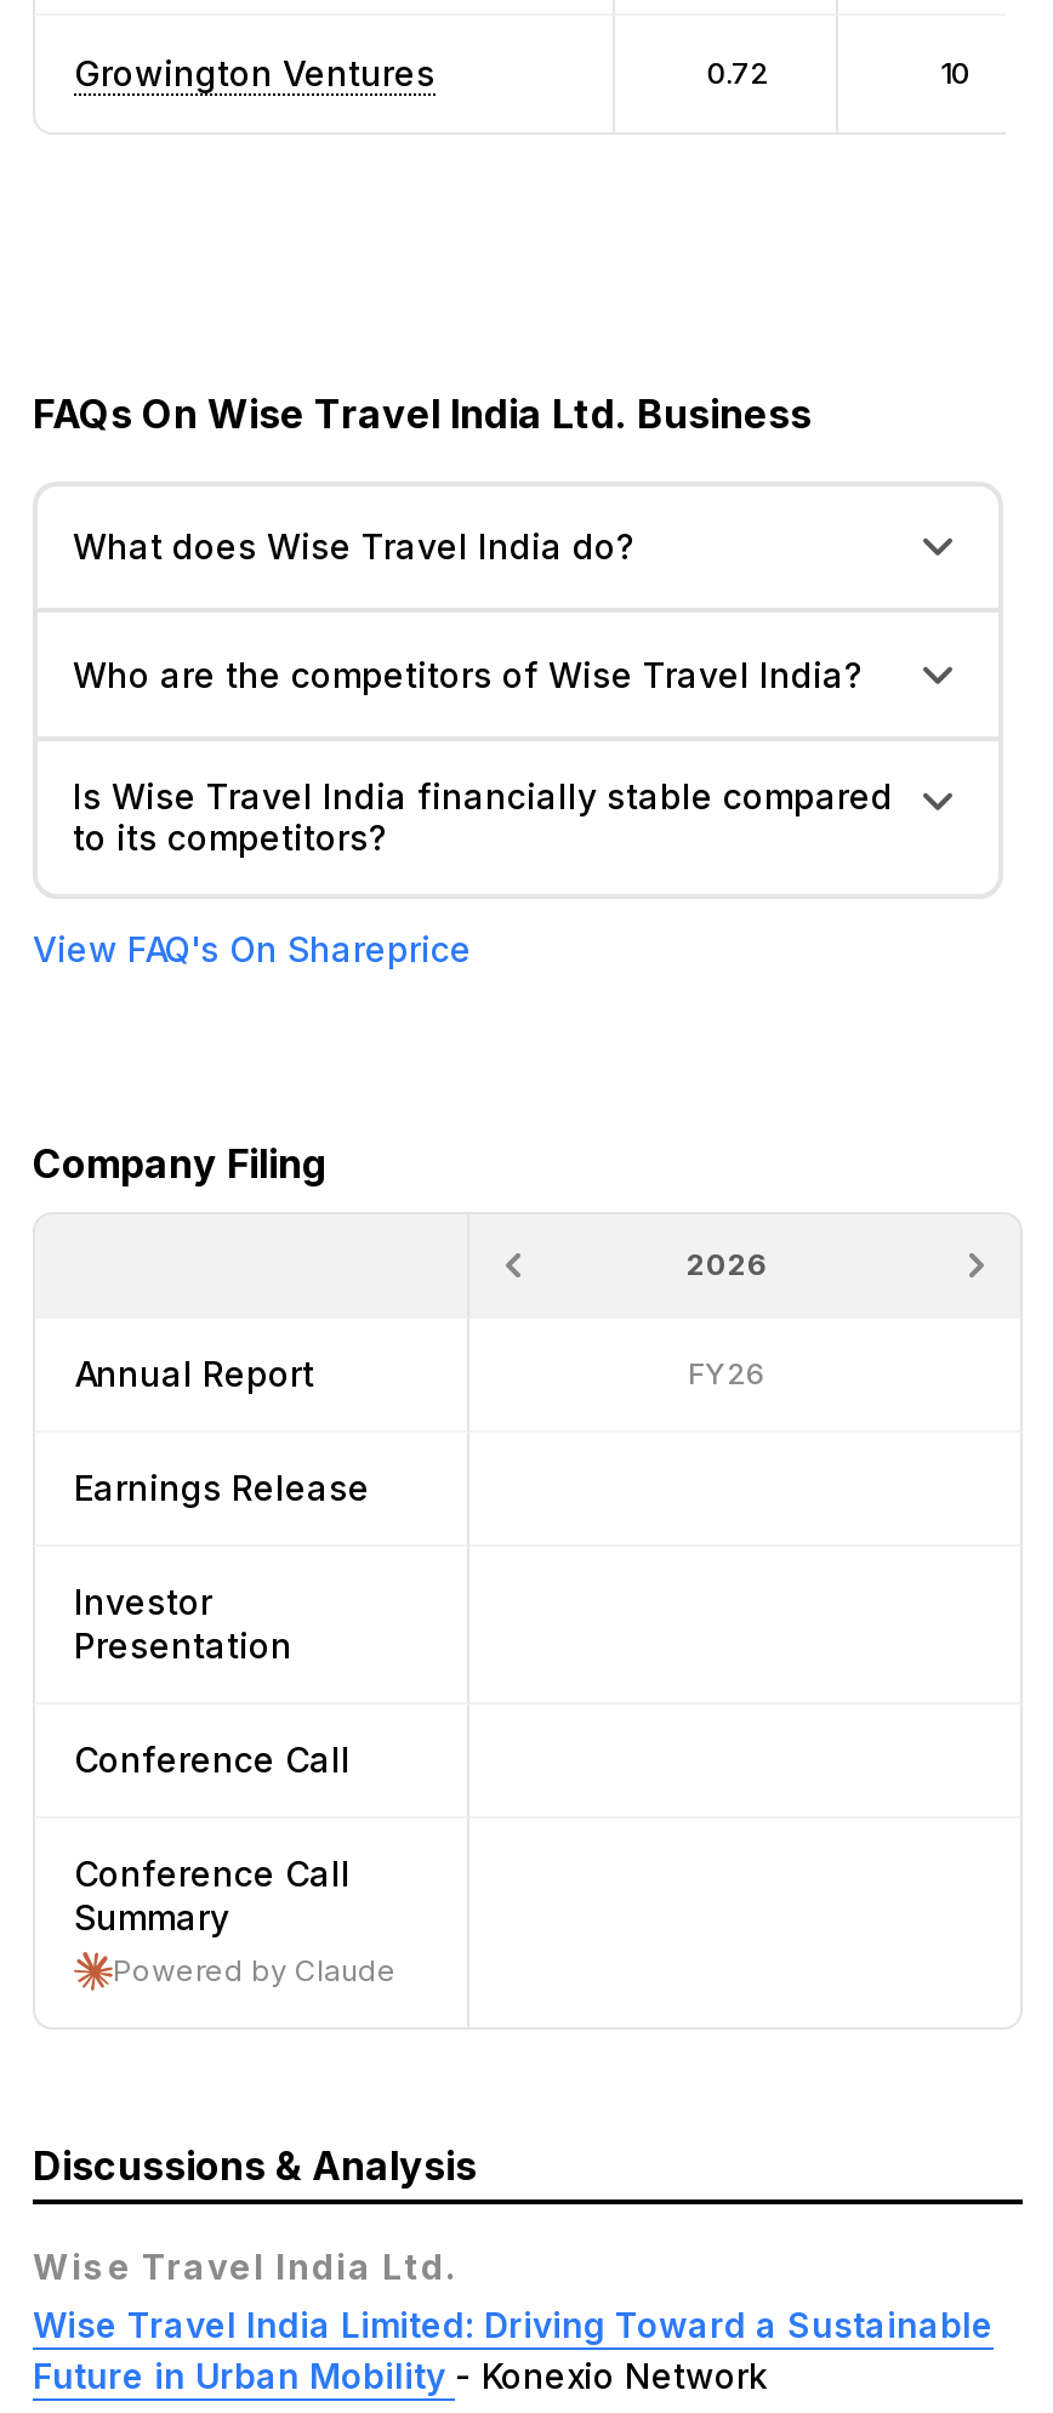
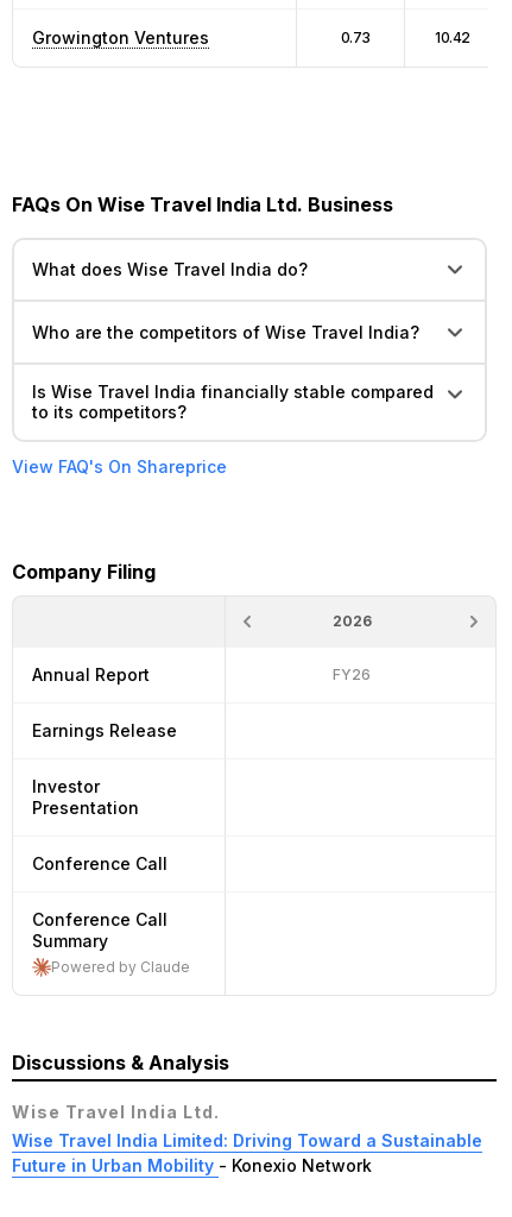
- 0.72
+ 0.73

- 10
+ 10.42
